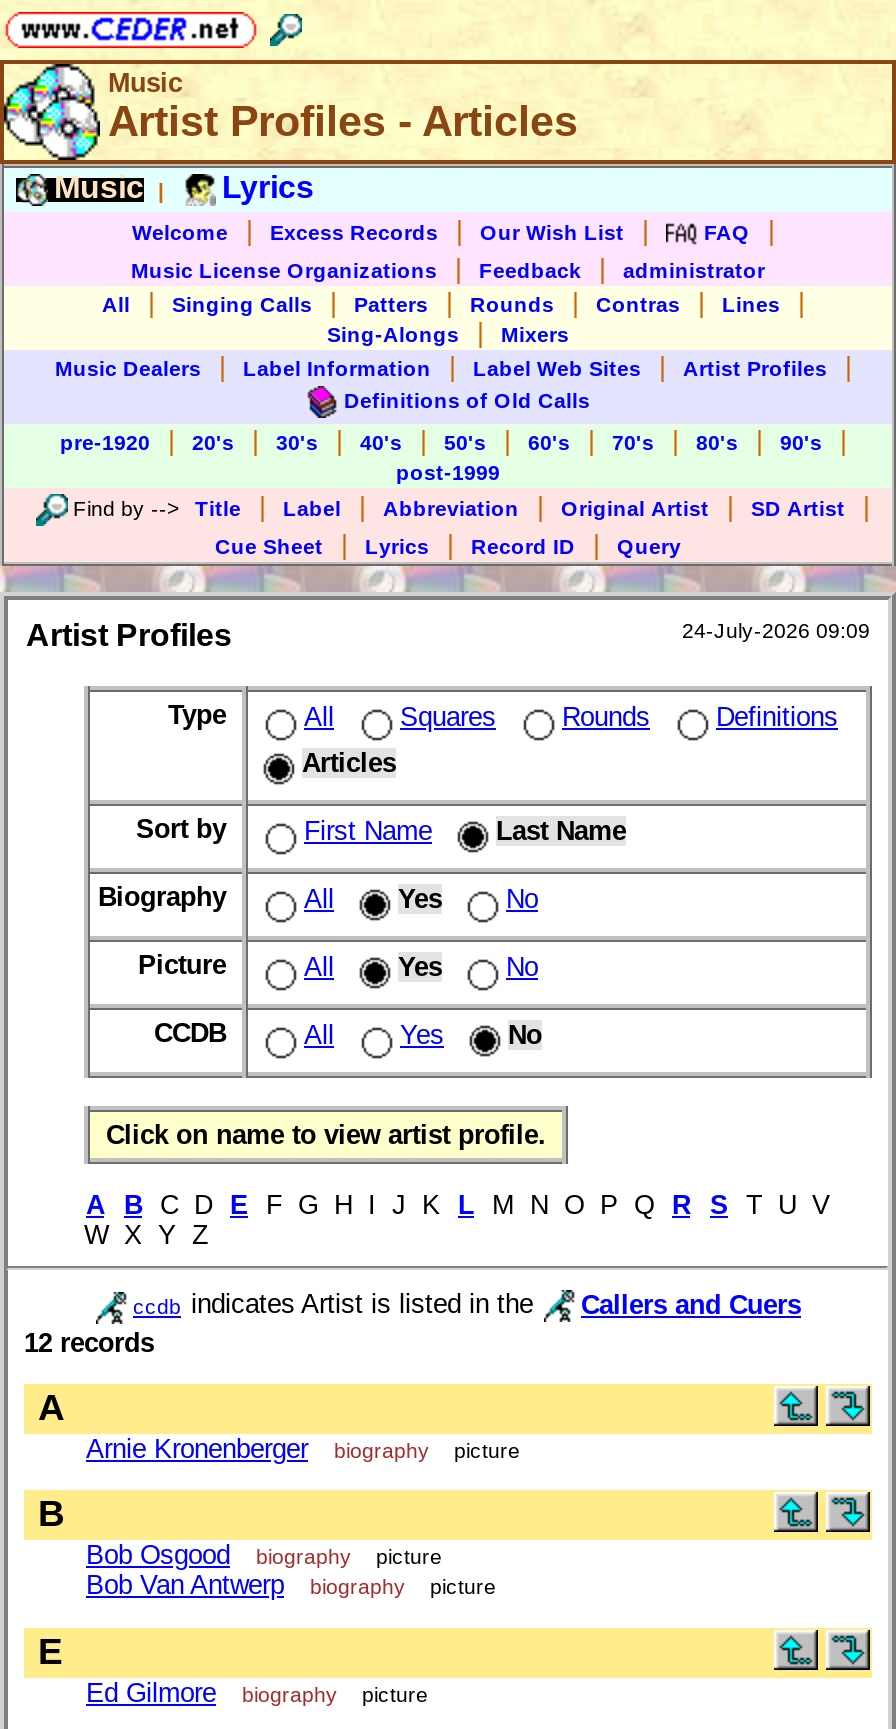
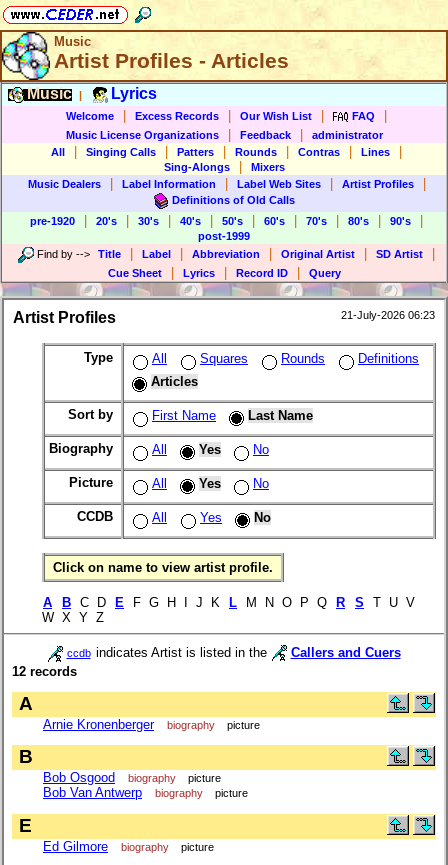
- 24-July-2026 09:09
+ 21-July-2026 06:23
